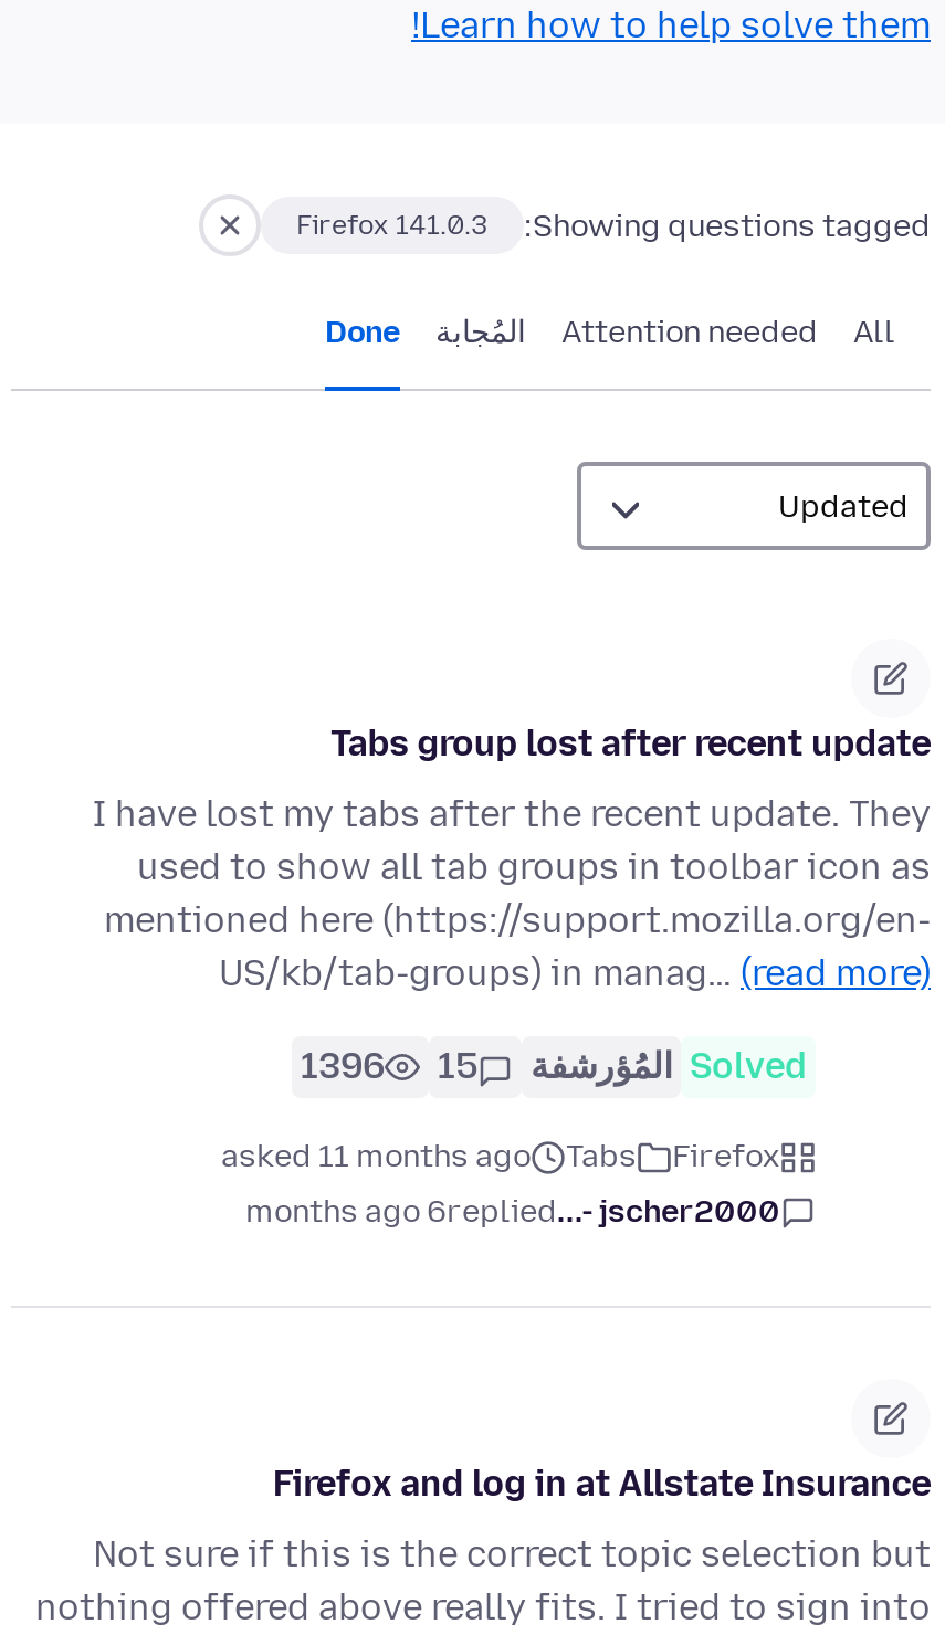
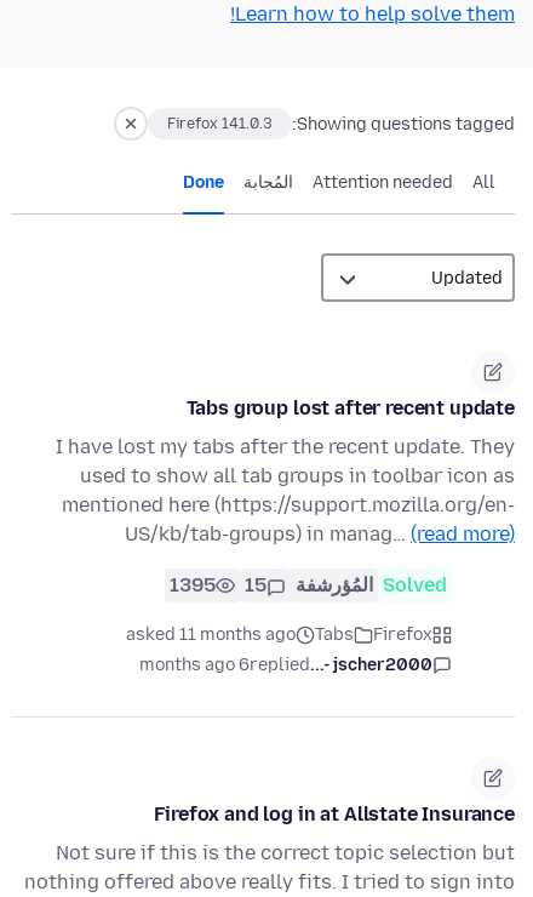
- Solved المُؤرشفة 15 1396
+ Solved المُؤرشفة 15 1395
